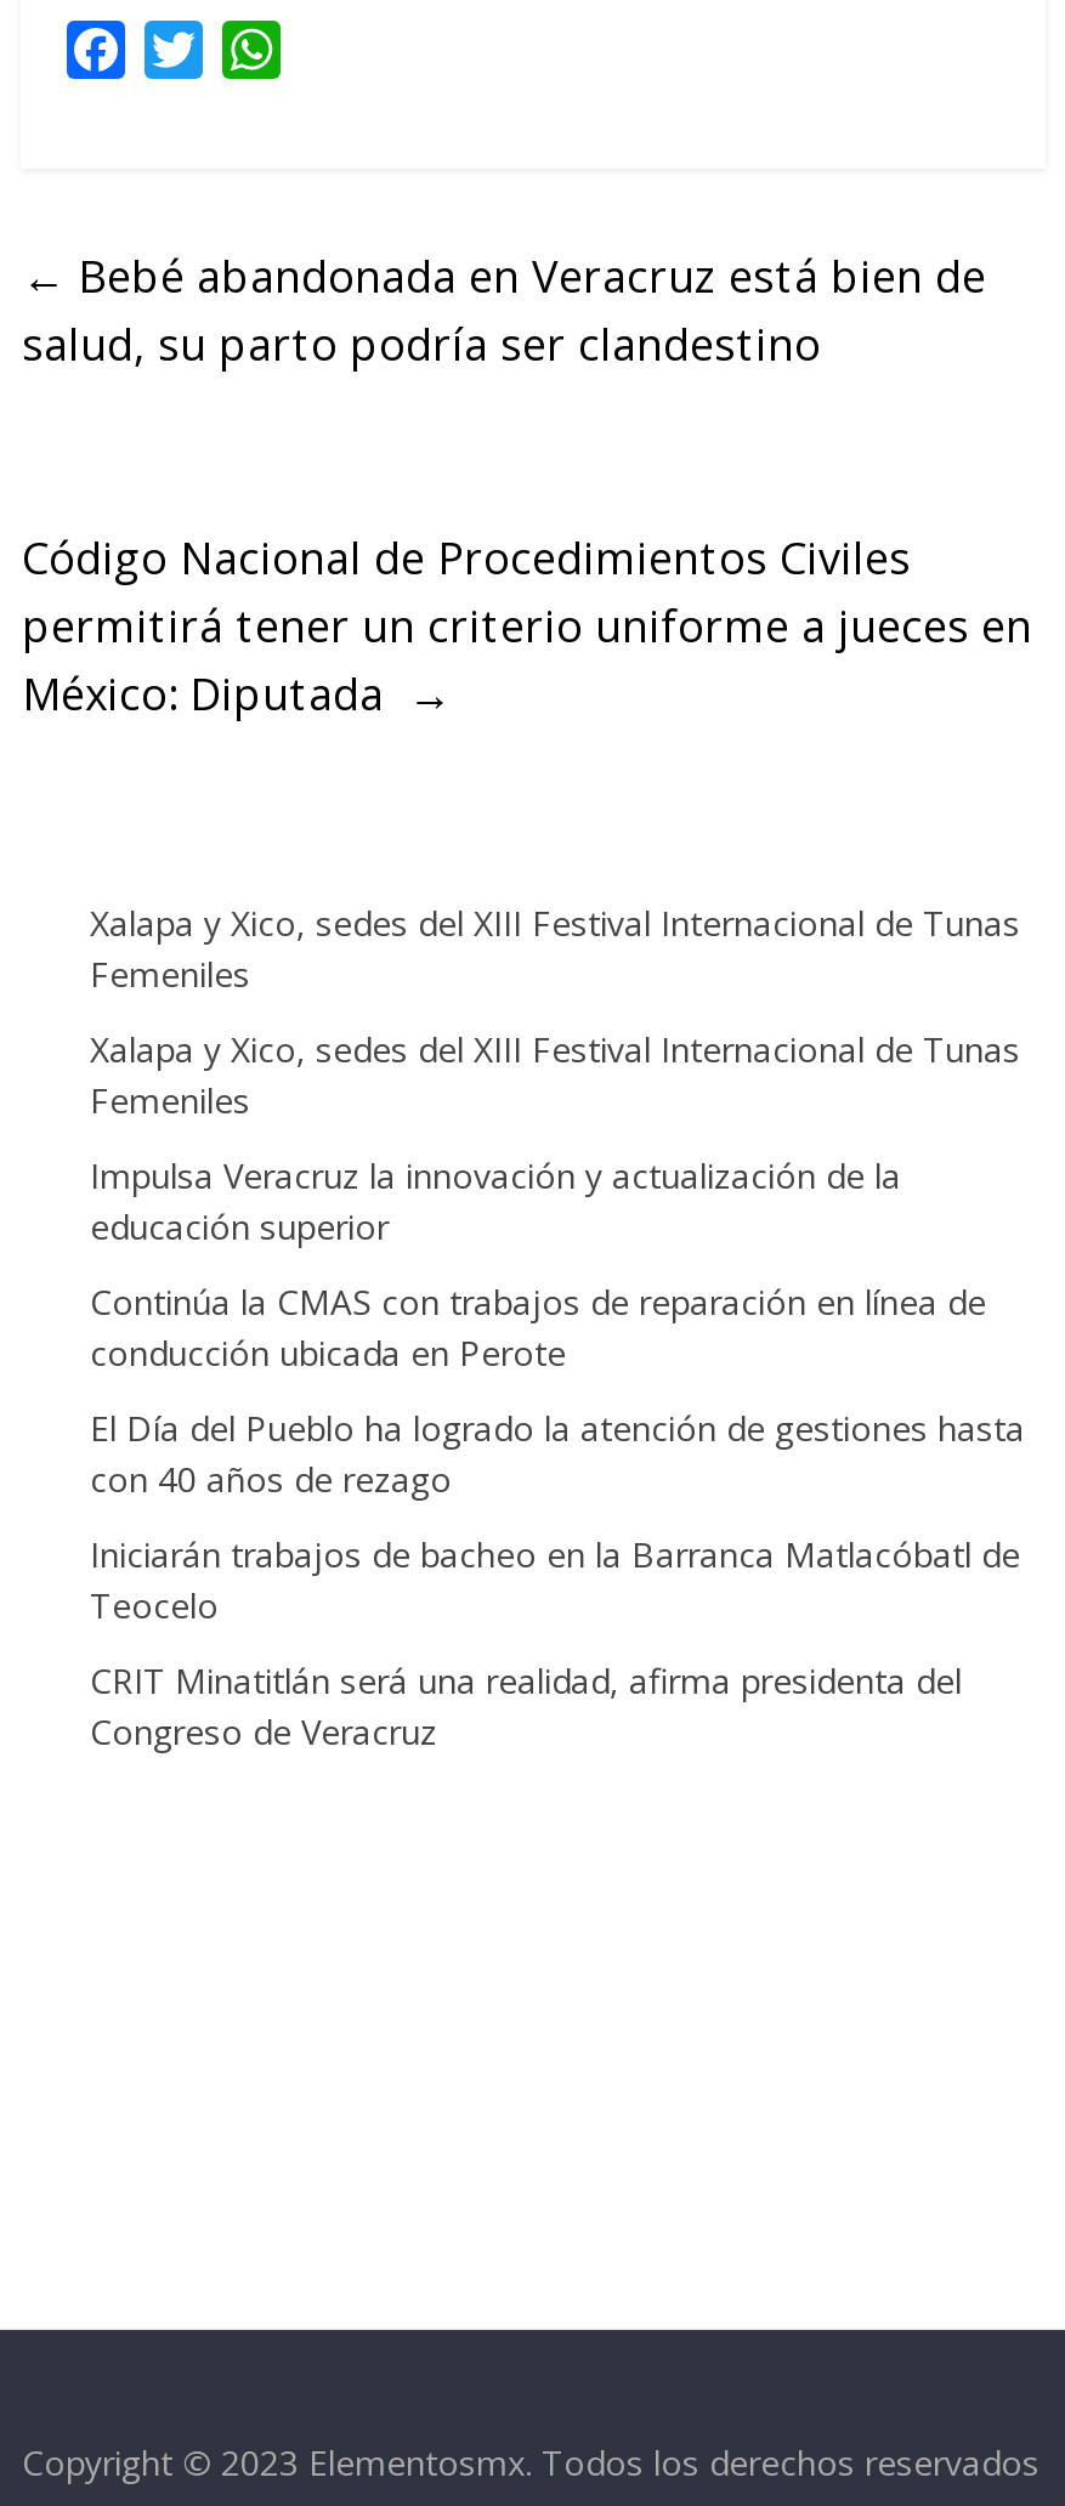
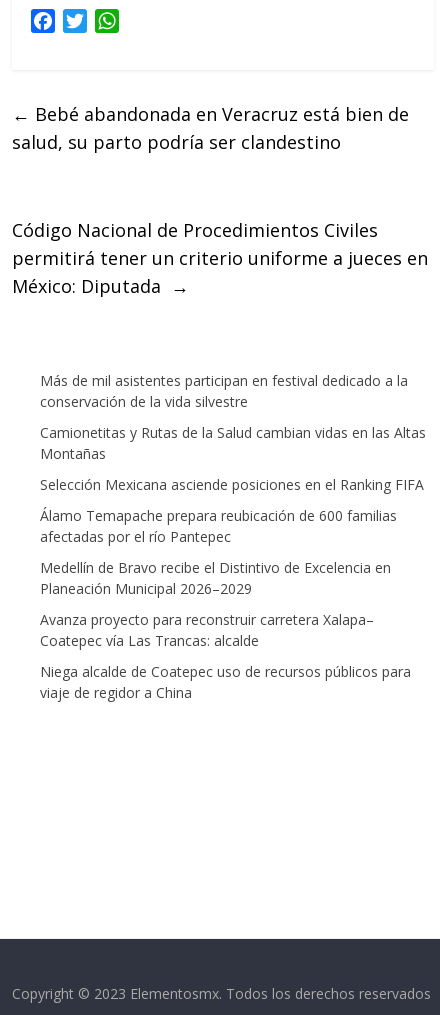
- Xalapa y Xico, sedes del XIII Festival Internacional de Tunas
- Femeniles
+ Más de mil asistentes participan en festival dedicado a la
+ conservación de la vida silvestre

- Xalapa y Xico, sedes del XIII Festival Internacional de Tunas
- Femeniles
+ Camionetitas y Rutas de la Salud cambian vidas en las Altas
+ Montañas

- Impulsa Veracruz la innovación y actualización de la
- educación superior
+ Selección Mexicana asciende posiciones en el Ranking FIFA

- Continúa la CMAS con trabajos de reparación en línea de
- conducción ubicada en Perote
+ Álamo Temapache prepara reubicación de 600 familias
+ afectadas por el río Pantepec

- El Día del Pueblo ha logrado la atención de gestiones hasta
- con 40 años de rezago
+ Medellín de Bravo recibe el Distintivo de Excelencia en
+ Planeación Municipal 2026–2029

- Iniciarán trabajos de bacheo en la Barranca Matlacóbatl de
- Teocelo
+ Avanza proyecto para reconstruir carretera Xalapa–
+ Coatepec vía Las Trancas: alcalde

- CRIT Minatitlán será una realidad, afirma presidenta del
- Congreso de Veracruz
+ Niega alcalde de Coatepec uso de recursos públicos para
+ viaje de regidor a China
